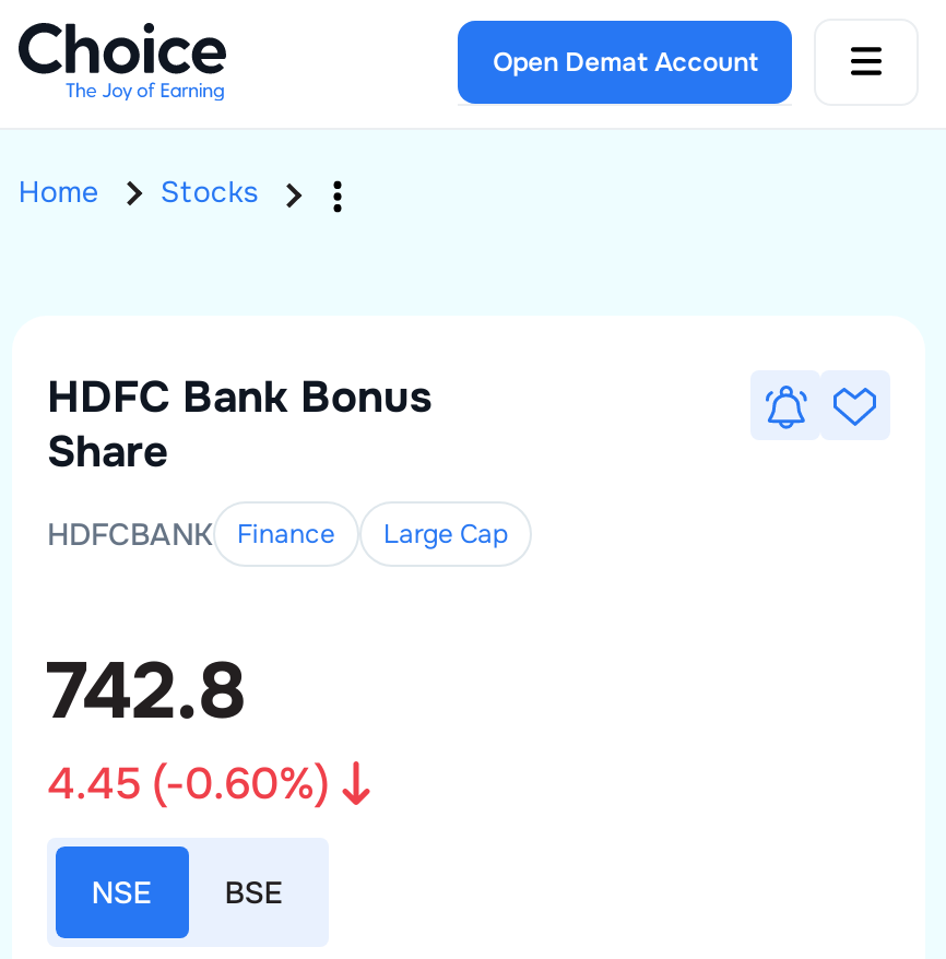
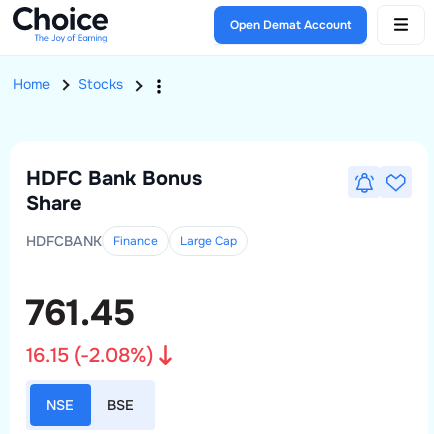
- 742.8
+ 761.45

- 4.45 (-0.60%)
+ 16.15 (-2.08%)
